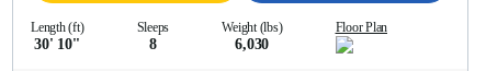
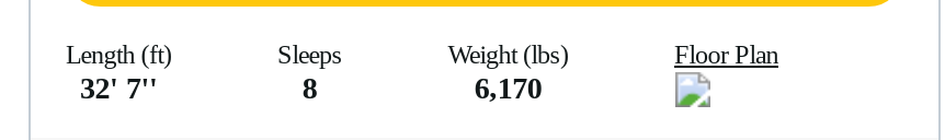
- 30' 10''
+ 32' 7''

- 6,030
+ 6,170
